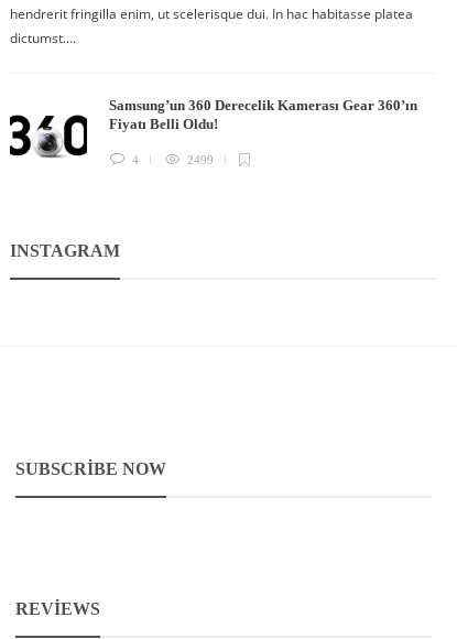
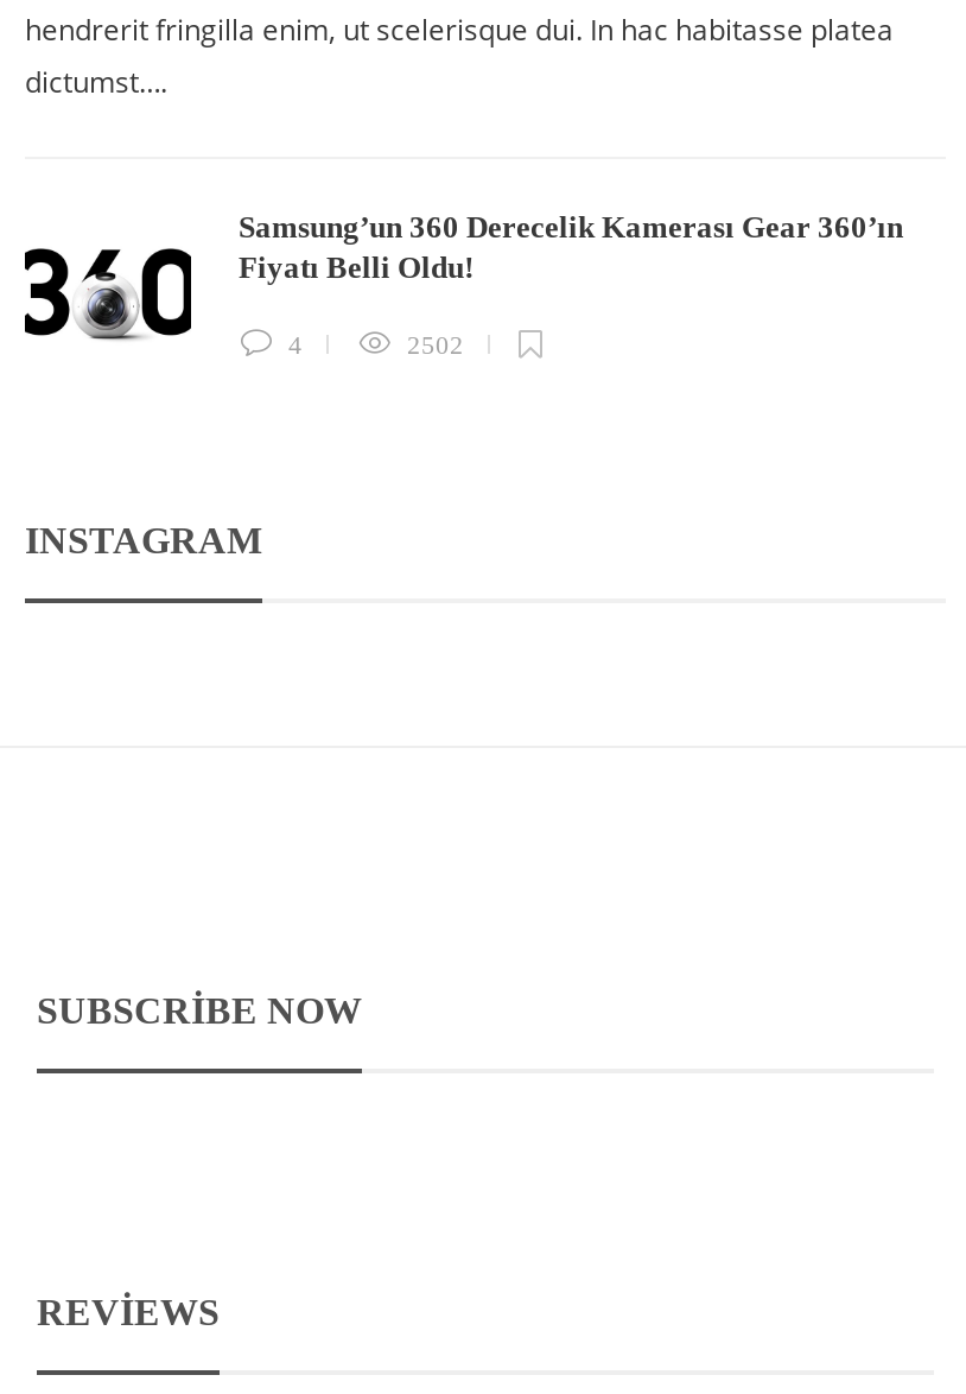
- 2499
+ 2502
